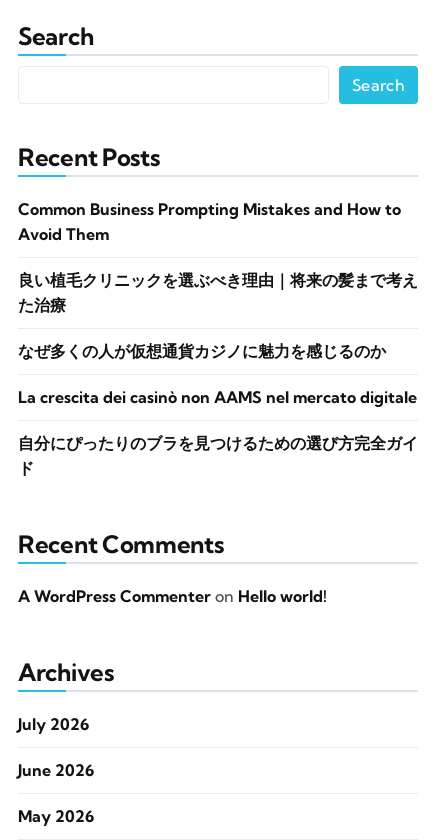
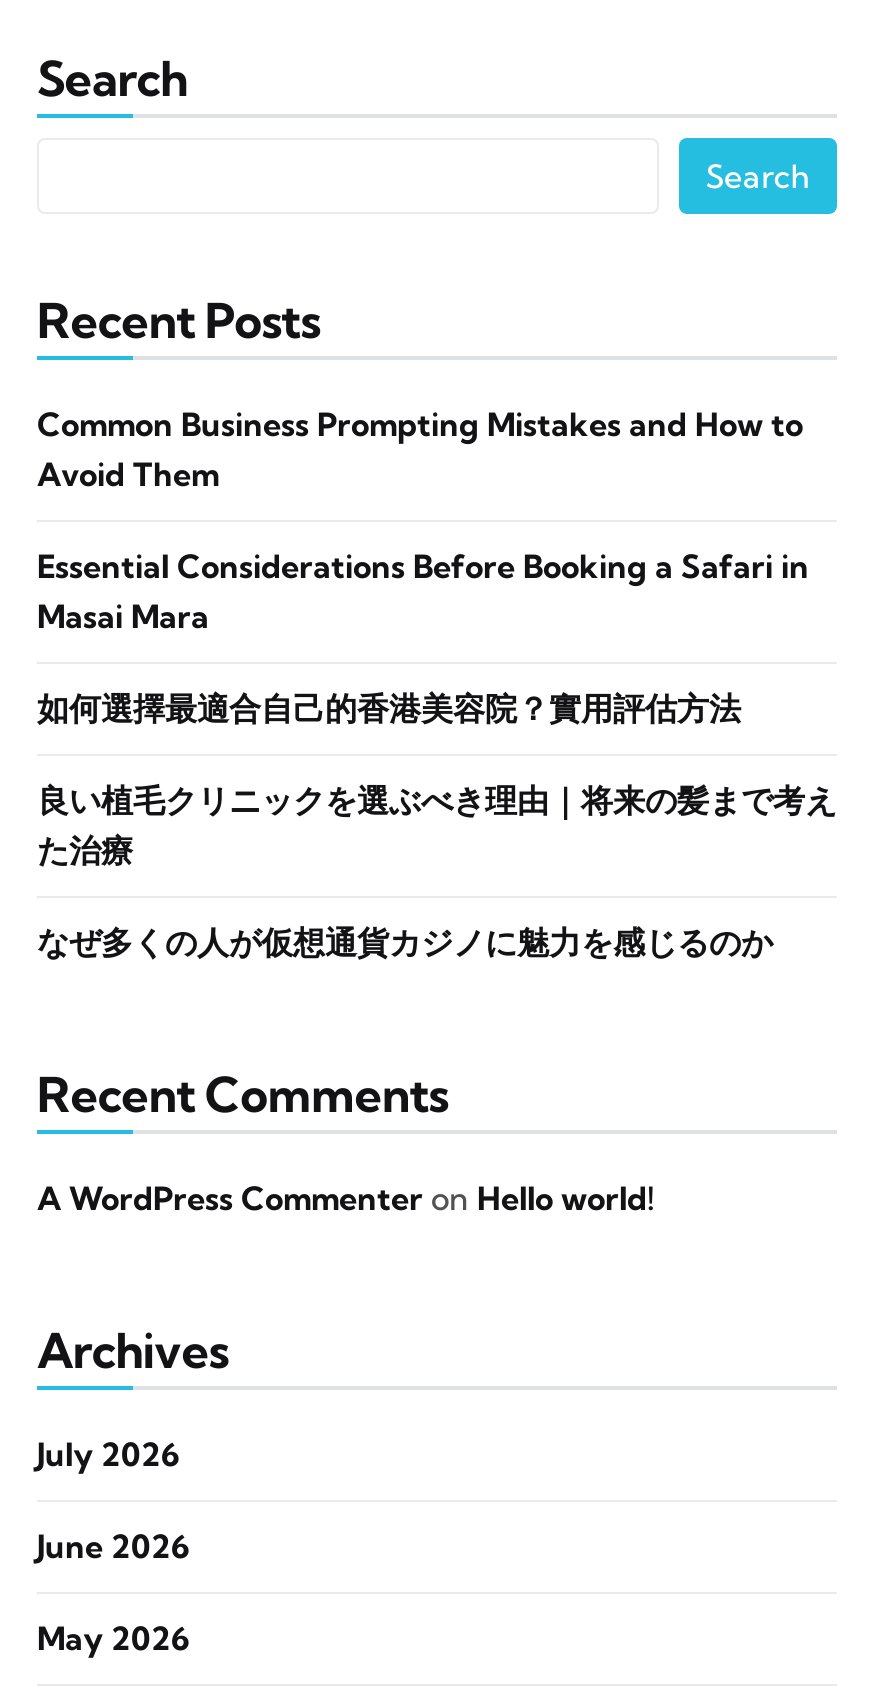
+ Essential Considerations Before Booking a Safari in
+ Masai Mara
+ 如何選擇最適合自己的香港美容院？實用評估方法

moved down: 良い植毛クリニックを選ぶべき理由｜将来の髪まで考え | た治療 | なぜ多くの人が仮想通貨カジノに魅力を感じるのか

- La crescita dei casinò non AAMS nel mercato digitale
- 自分にぴったりのブラを見つけるための選び方完全ガイ
- ド
